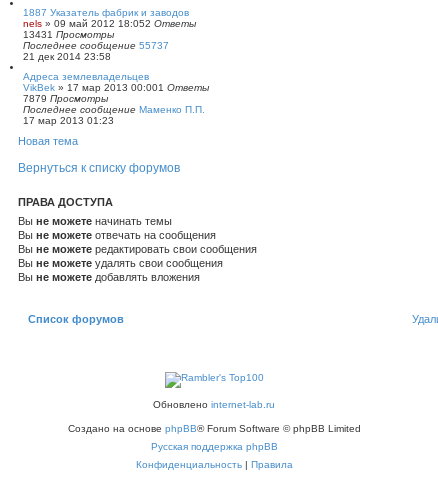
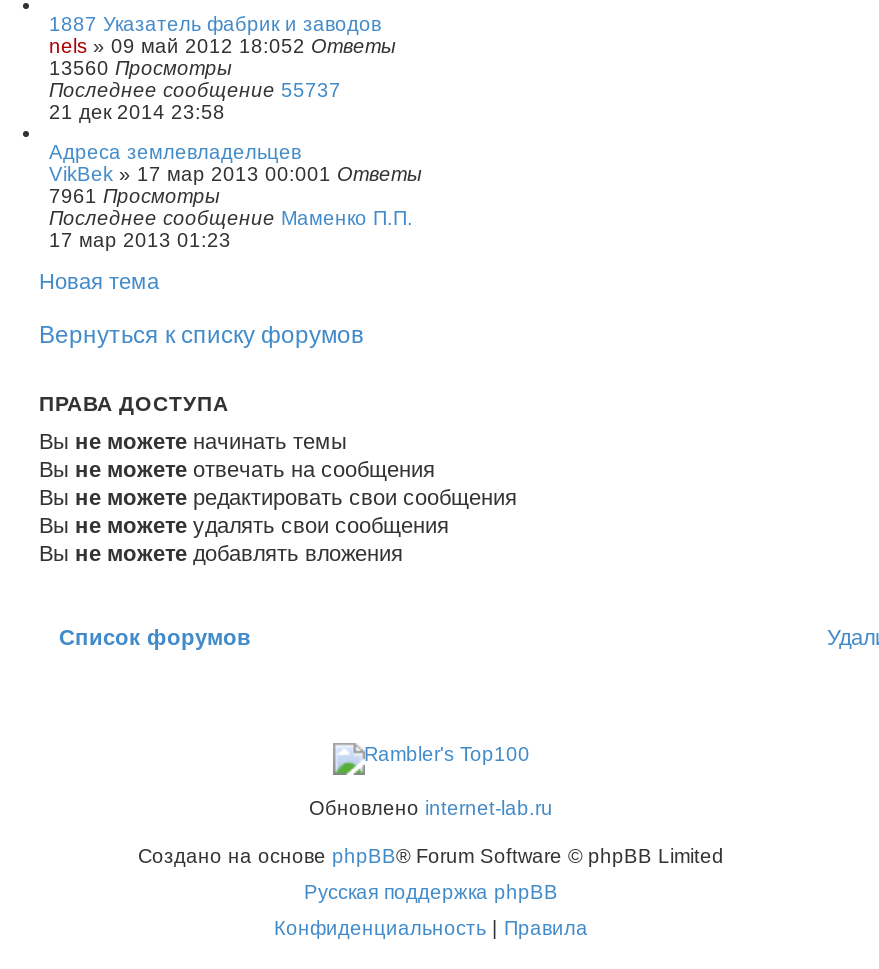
- 13431 Просмотры
+ 13560 Просмотры

- 7879 Просмотры
+ 7961 Просмотры
